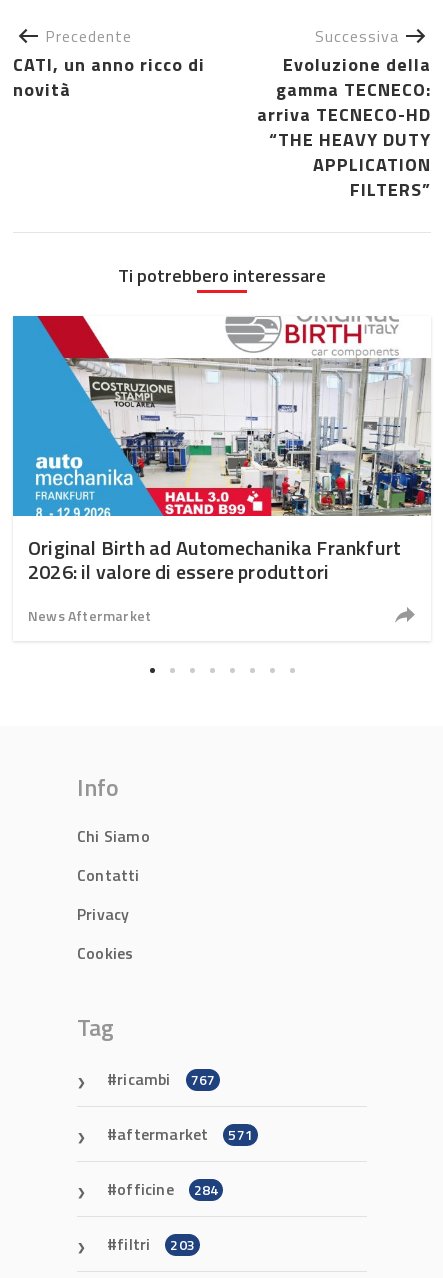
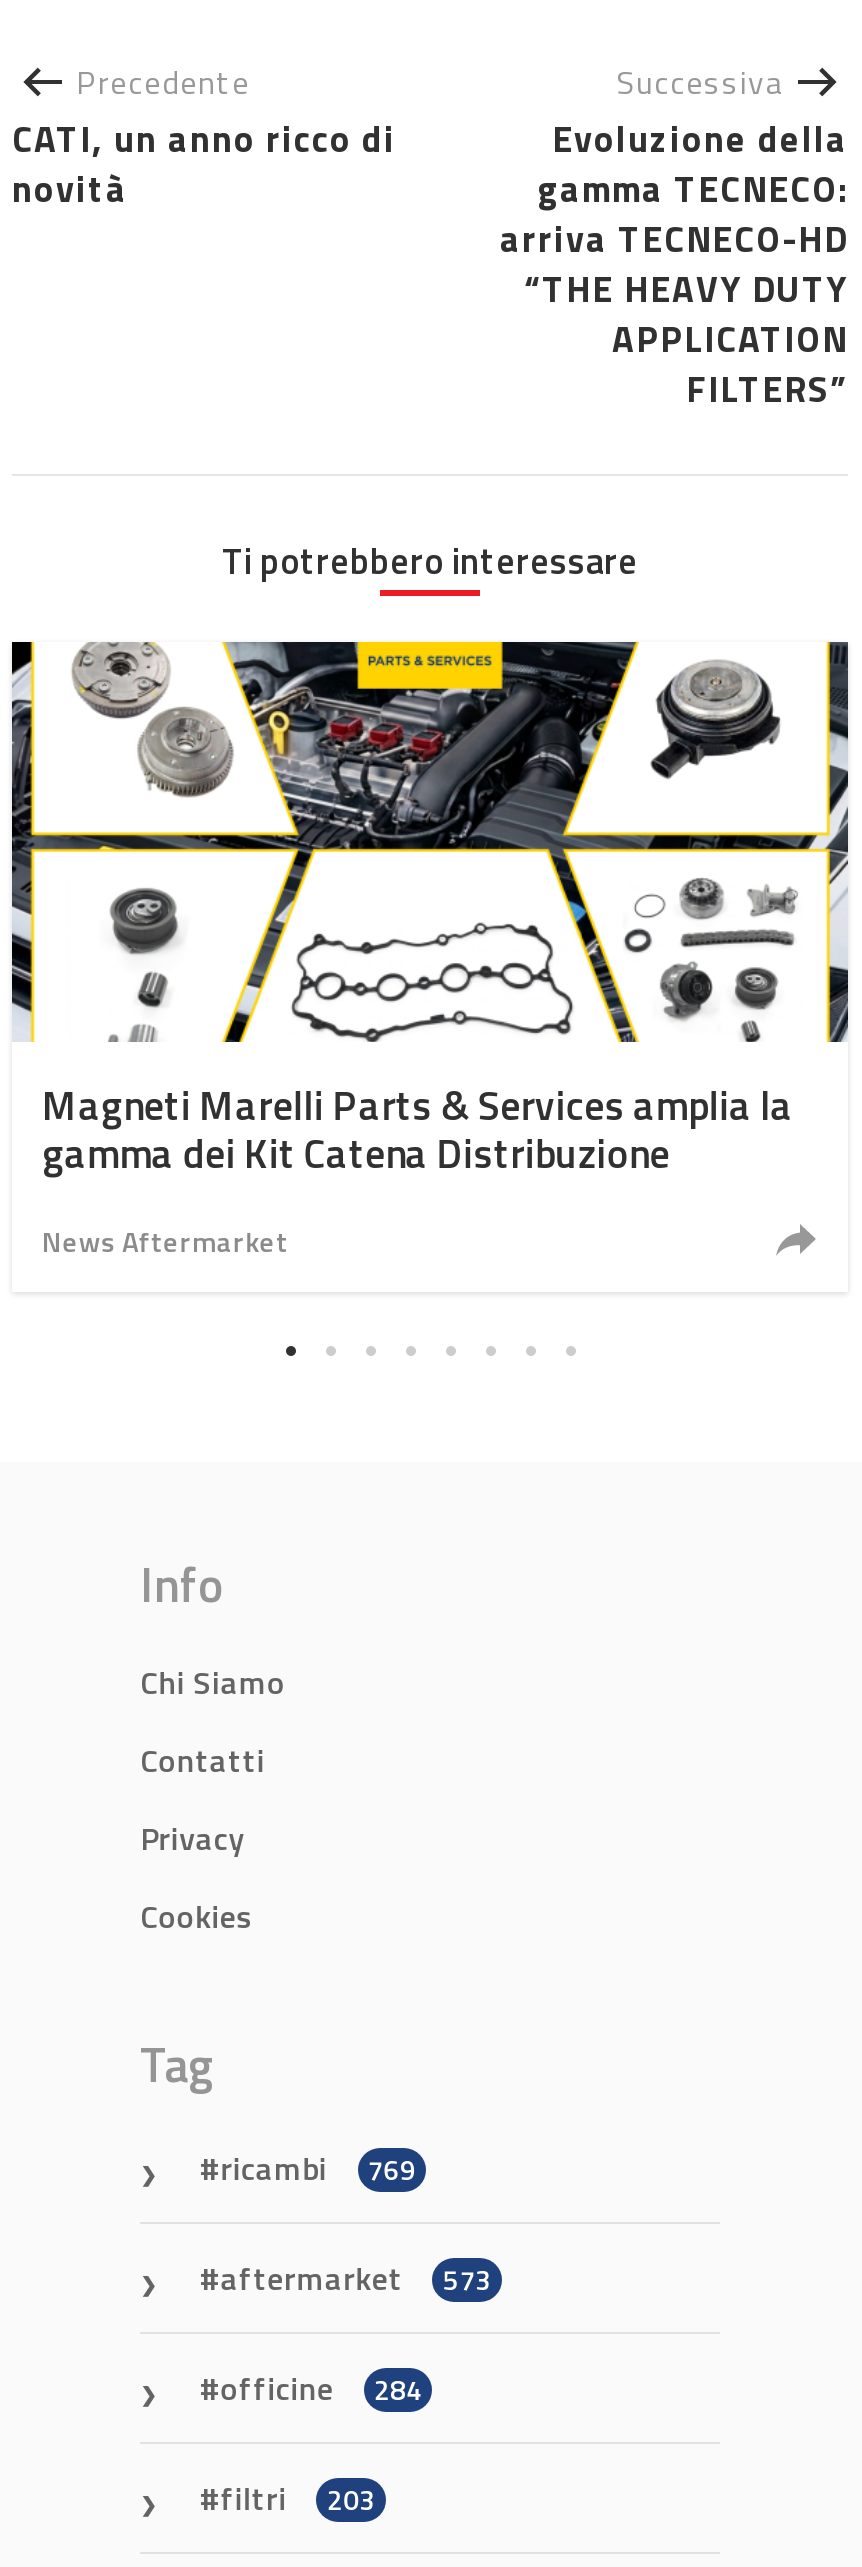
- [image]
- Original Birth ad Automechanika Frankfurt
- 2026: il valore di essere produttori
+ [image]
+ Magneti Marelli Parts & Services amplia la
+ gamma dei Kit Catena Distribuzione

- ricambi 767
+ ricambi 769

- aftermarket 571
+ aftermarket 573
